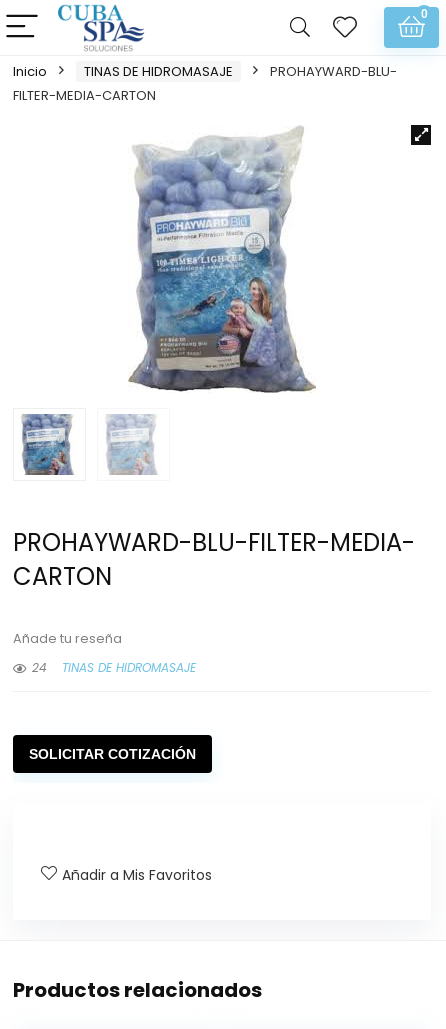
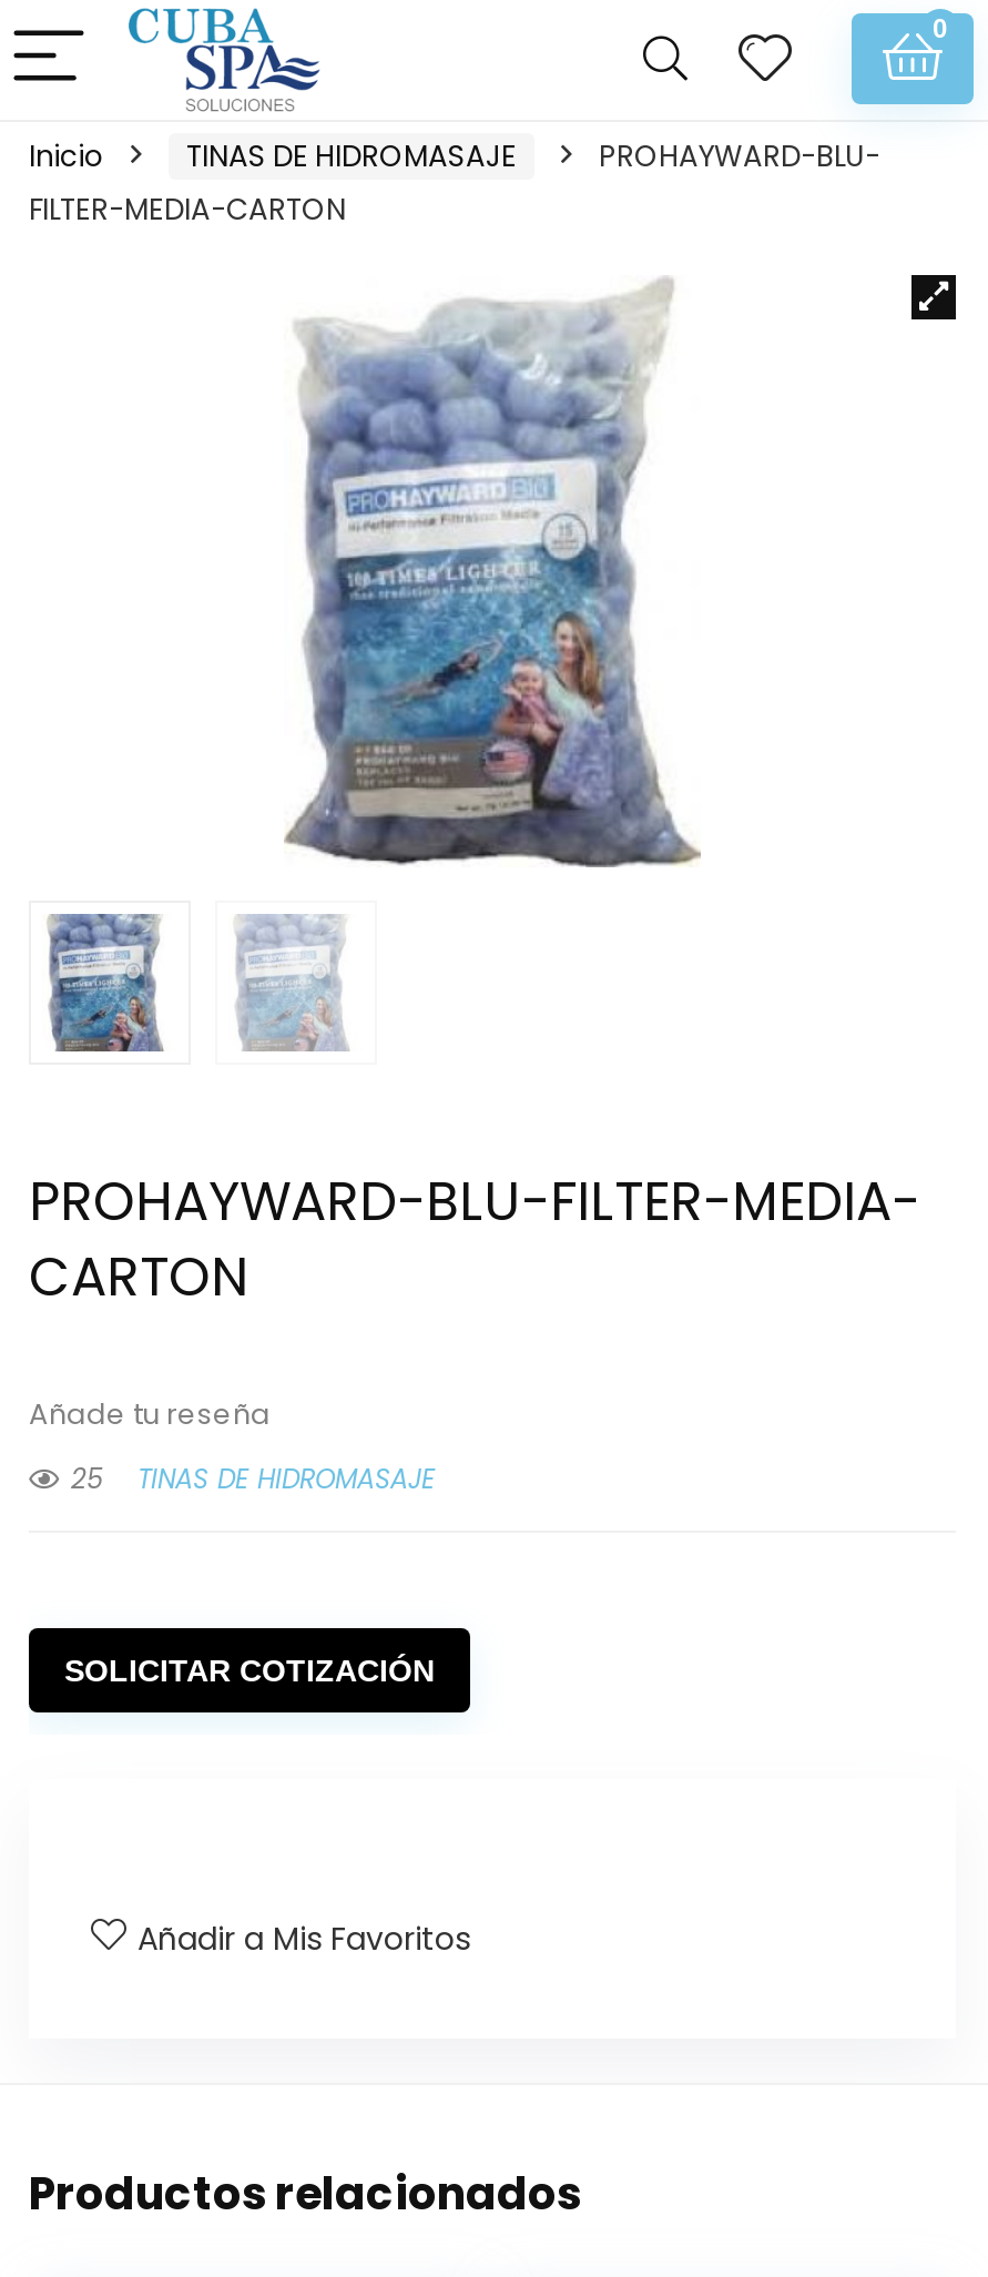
- 24 TINAS DE HIDROMASAJE
+ 25 TINAS DE HIDROMASAJE
